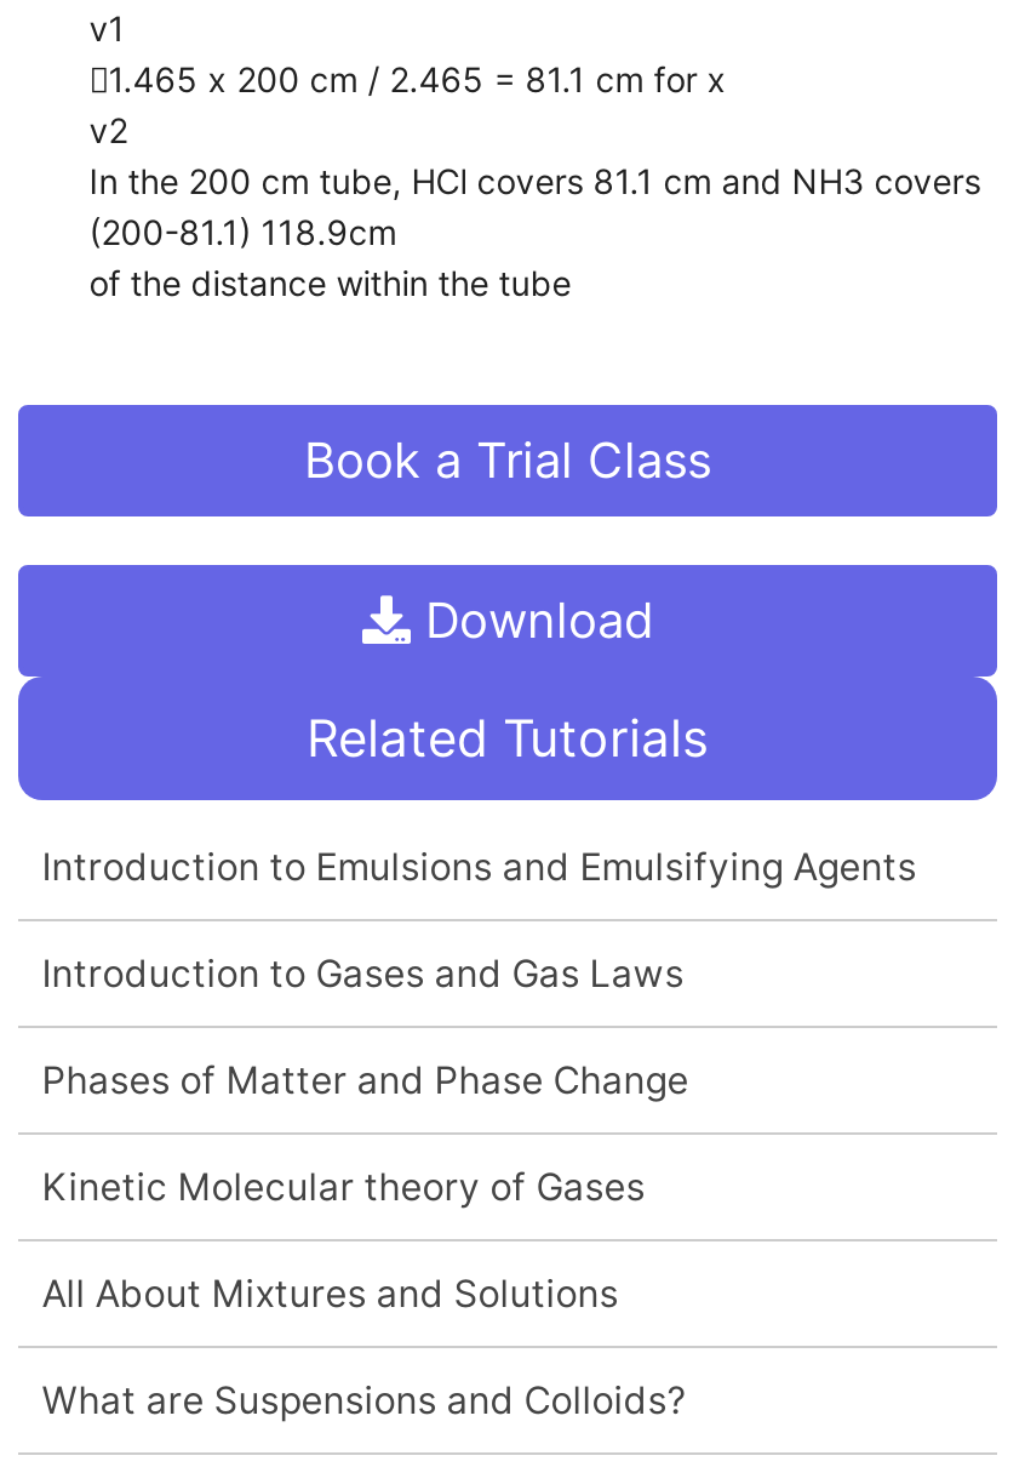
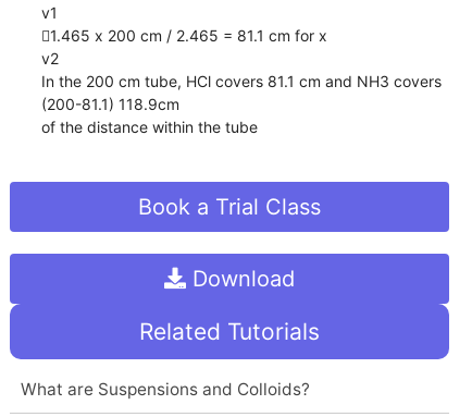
- Introduction to Emulsions and Emulsifying Agents
- Introduction to Gases and Gas Laws
- Phases of Matter and Phase Change
- Kinetic Molecular theory of Gases
- All About Mixtures and Solutions
